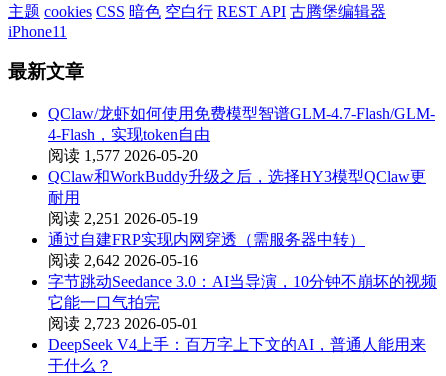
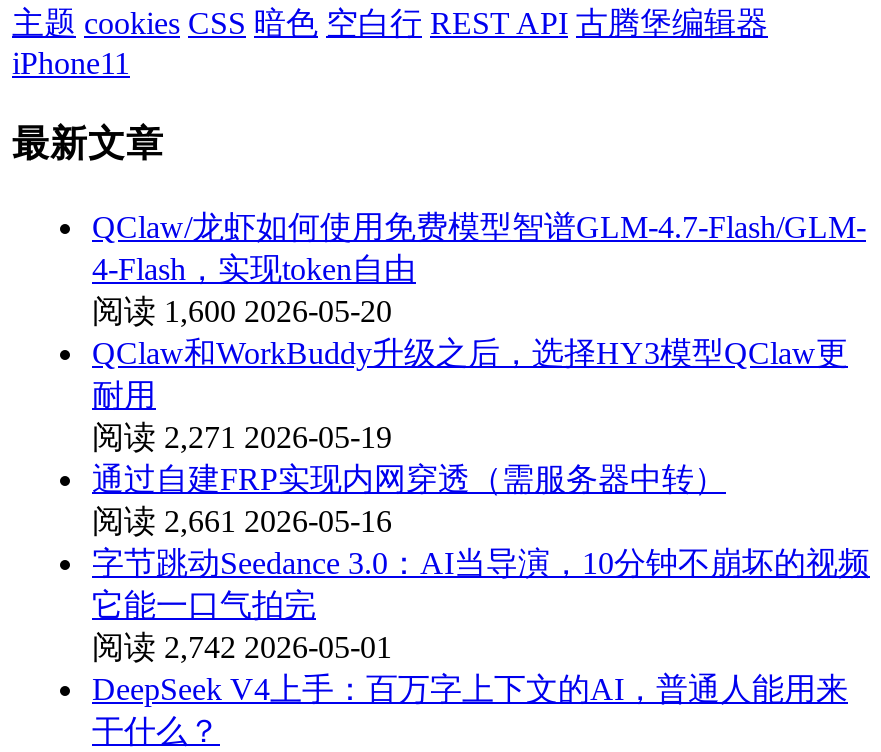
- 阅读 1,577 2026-05-20
+ 阅读 1,600 2026-05-20

- 阅读 2,251 2026-05-19
+ 阅读 2,271 2026-05-19

- 阅读 2,642 2026-05-16
+ 阅读 2,661 2026-05-16

- 阅读 2,723 2026-05-01
+ 阅读 2,742 2026-05-01
